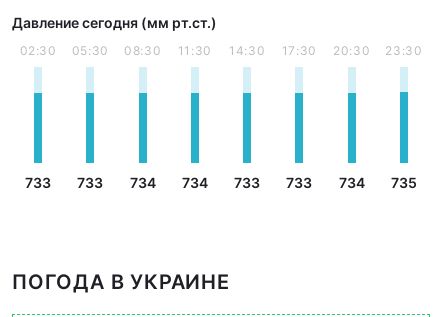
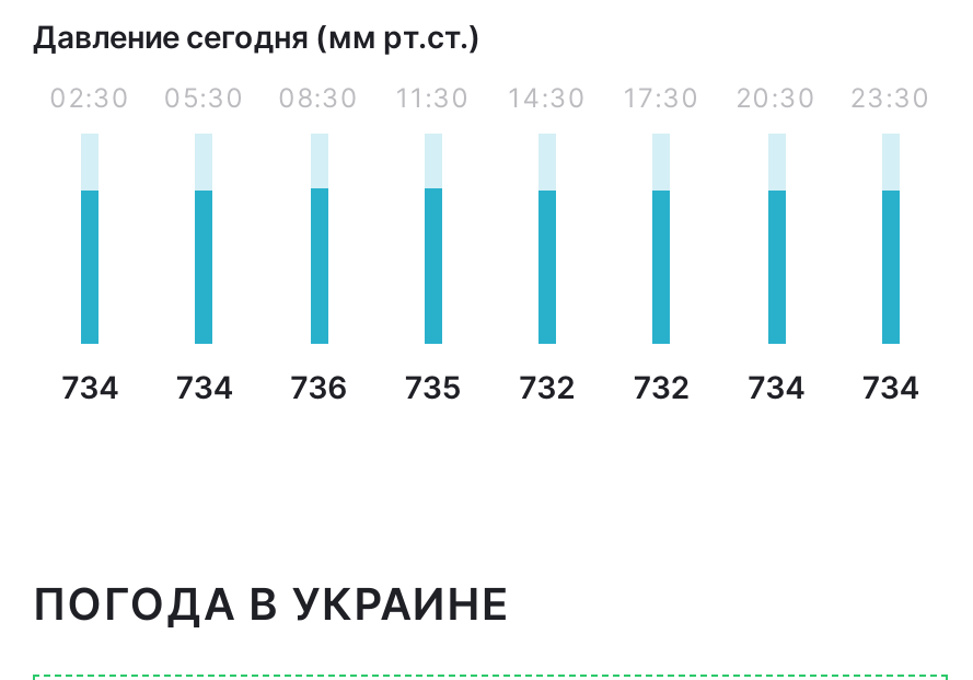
- 733
+ 734

- 733
+ 734

- 734
+ 736

- 734
+ 735

- 733
+ 732

- 733
+ 732

- 735
+ 734
